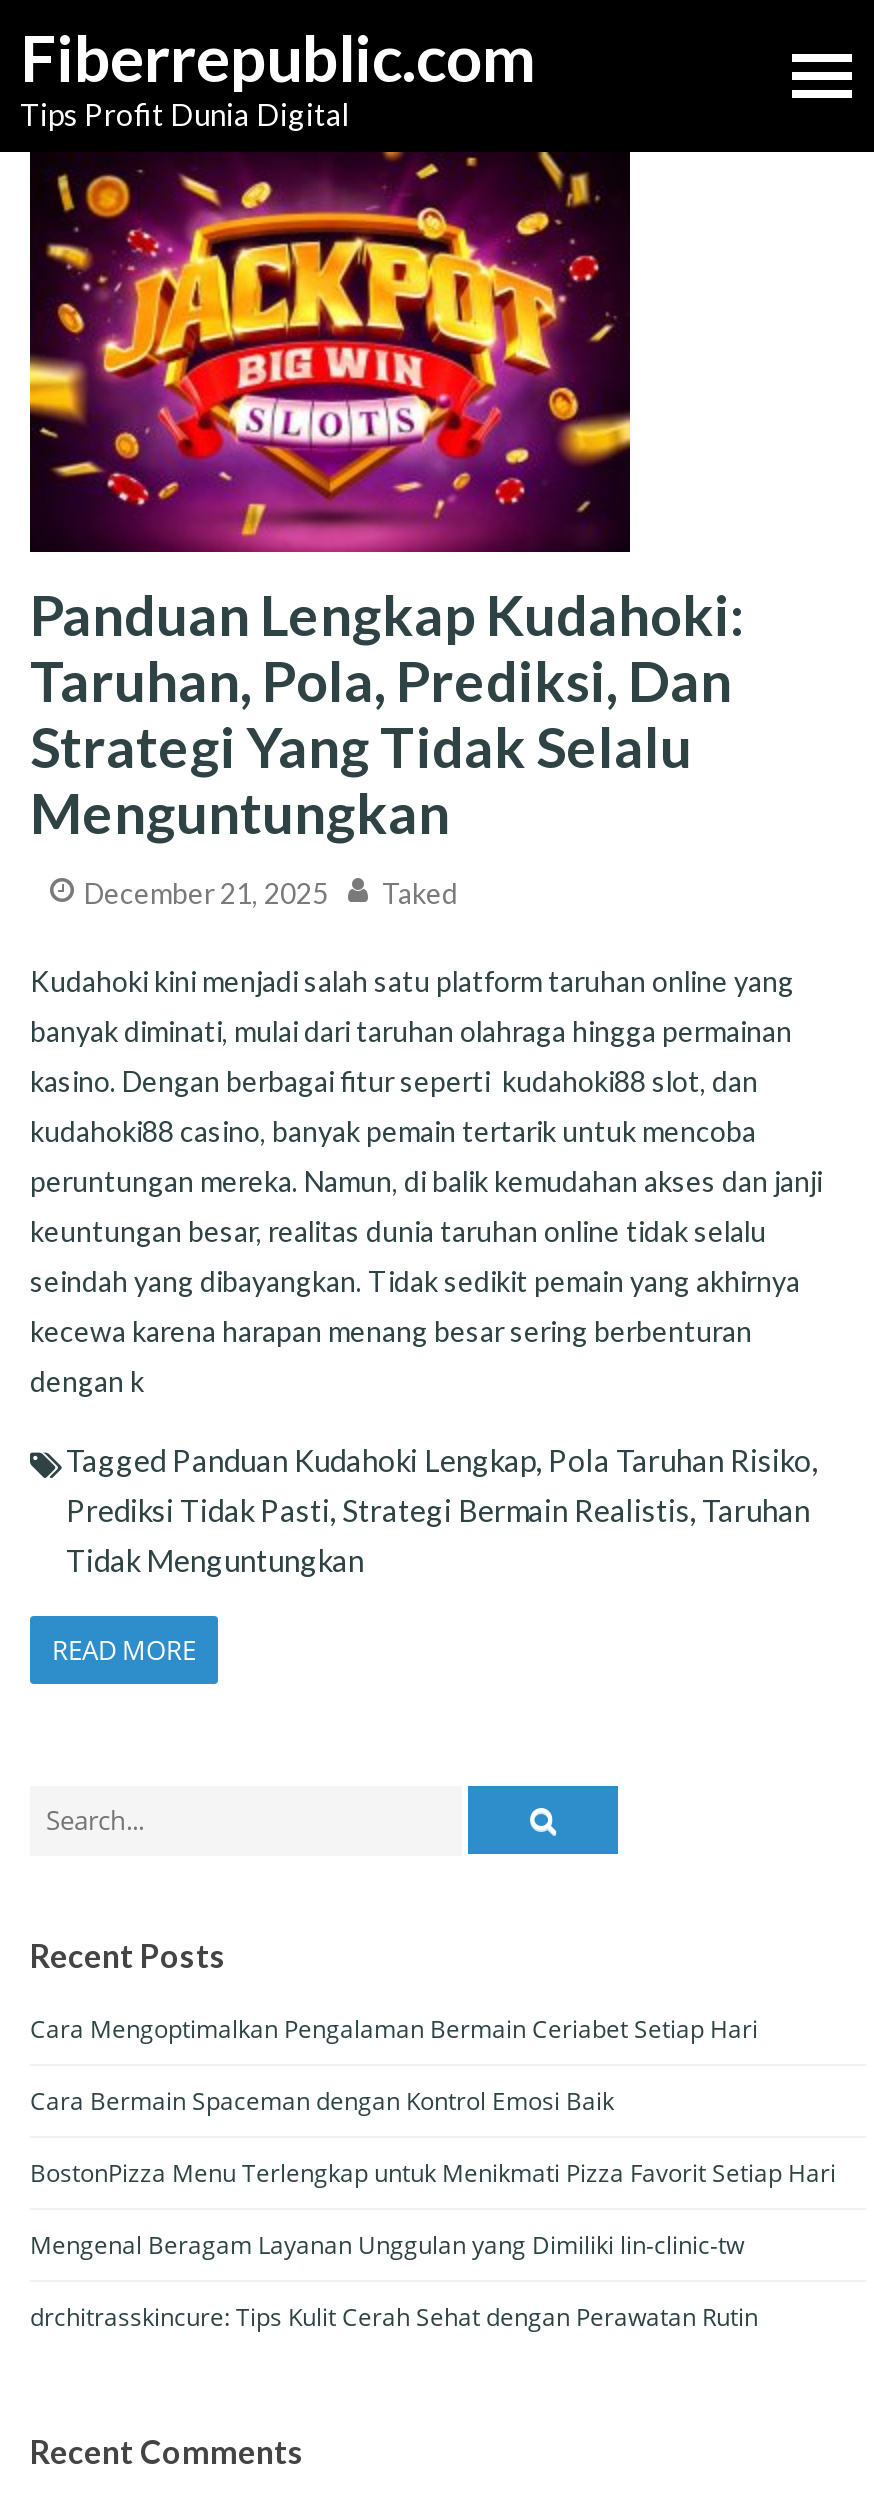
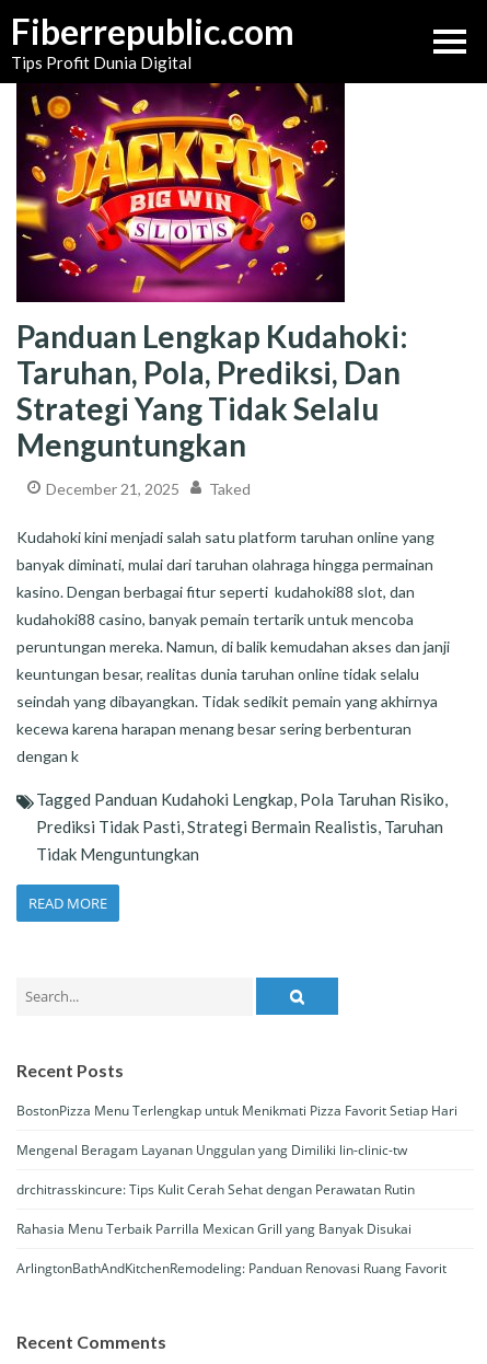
- Cara Mengoptimalkan Pengalaman Bermain Ceriabet Setiap Hari
- Cara Bermain Spaceman dengan Kontrol Emosi Baik

moved up: BostonPizza Menu Terlengkap untuk Menikmati Pizza Favorit Setiap Hari | Mengenal Beragam Layanan Unggulan yang Dimiliki lin-clinic-tw | drchitrasskincure: Tips Kulit Cerah Sehat dengan Perawatan Rutin

+ Rahasia Menu Terbaik Parrilla Mexican Grill yang Banyak Disukai
+ ArlingtonBathAndKitchenRemodeling: Panduan Renovasi Ruang Favorit
